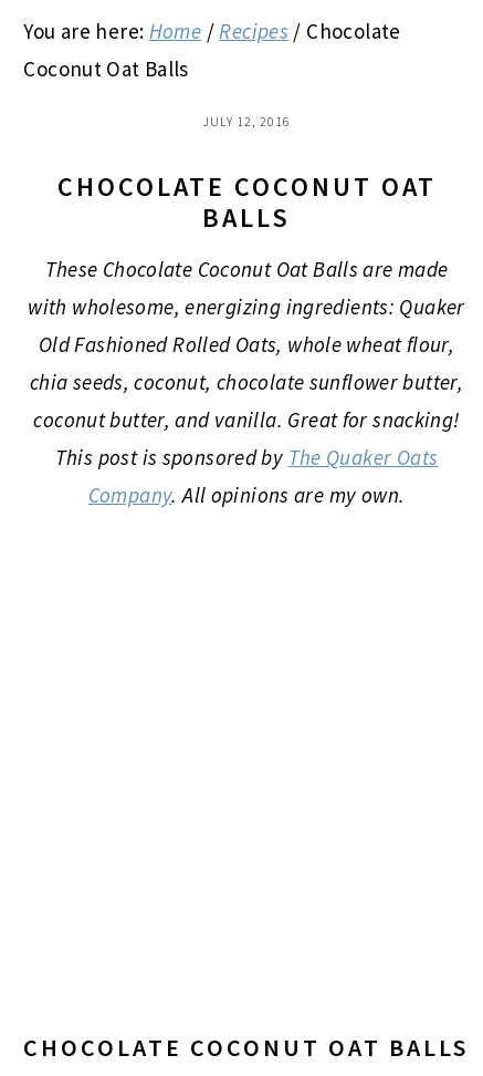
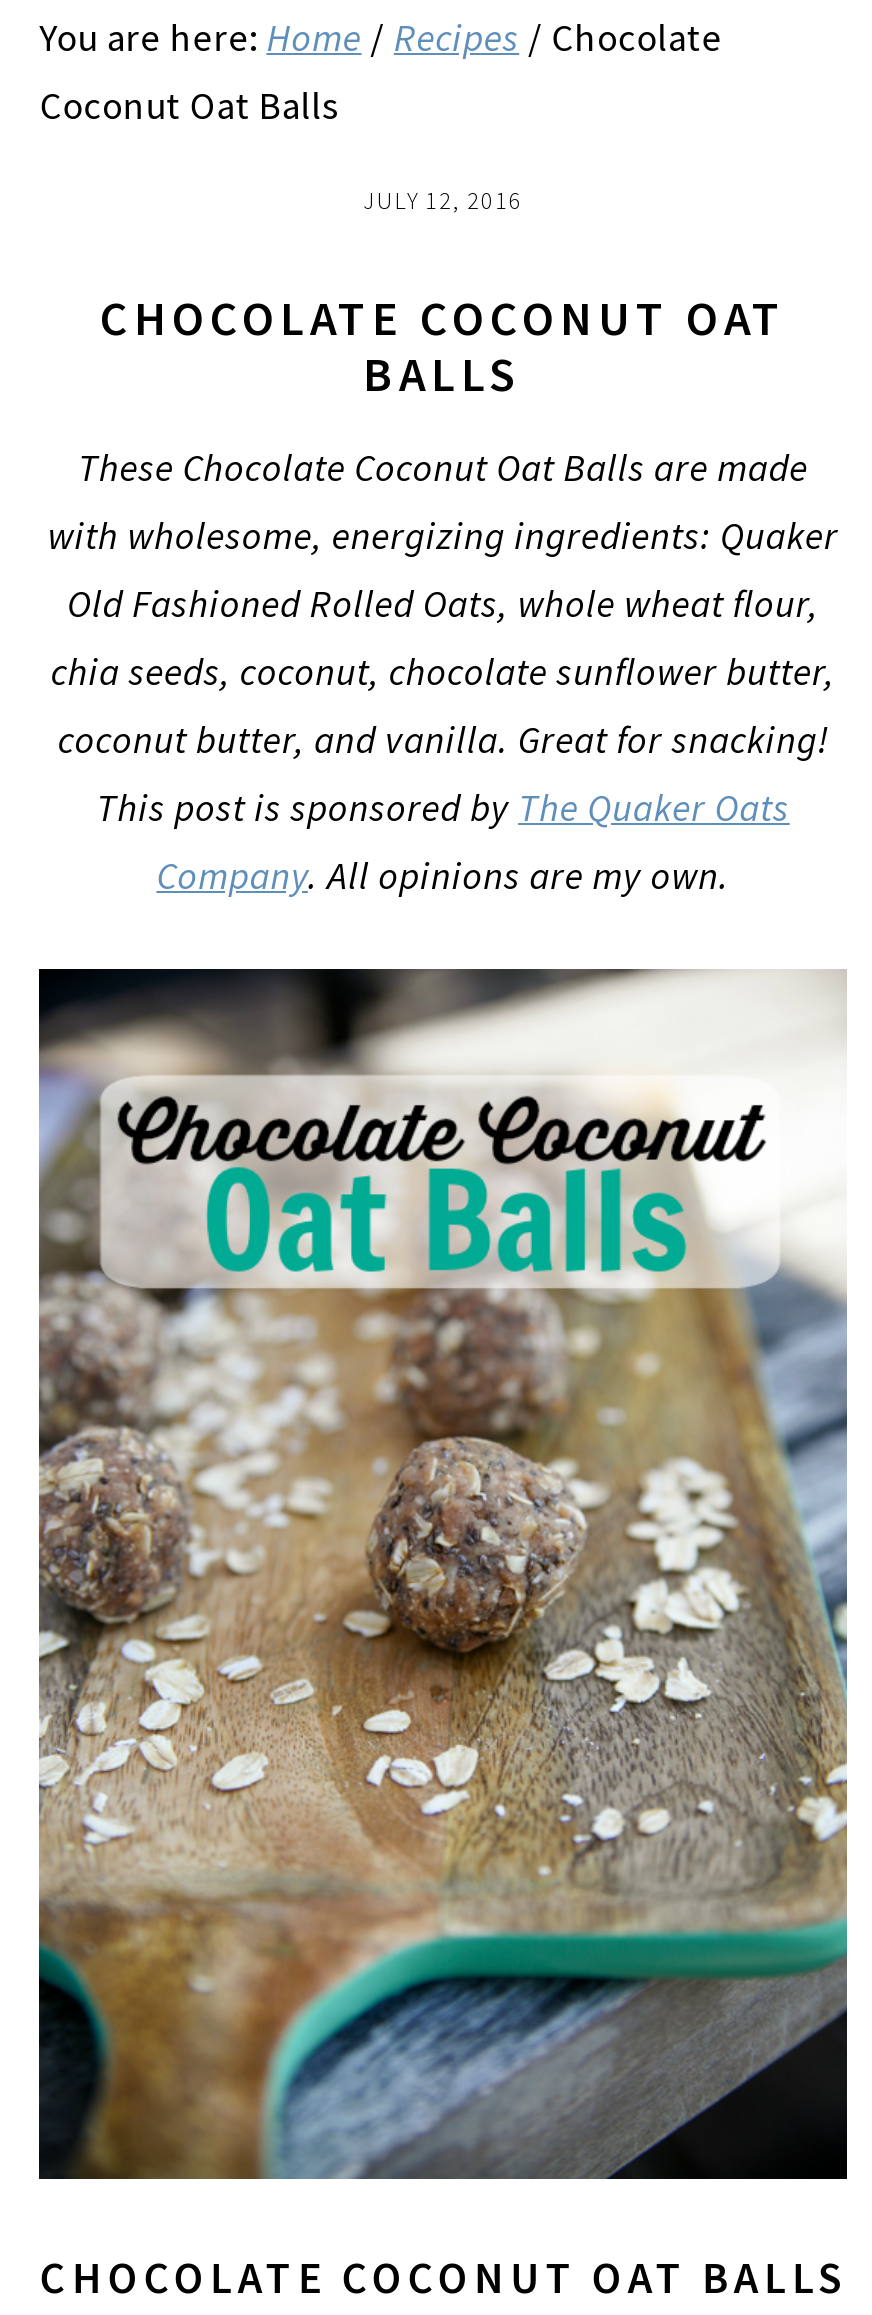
+ [image]
